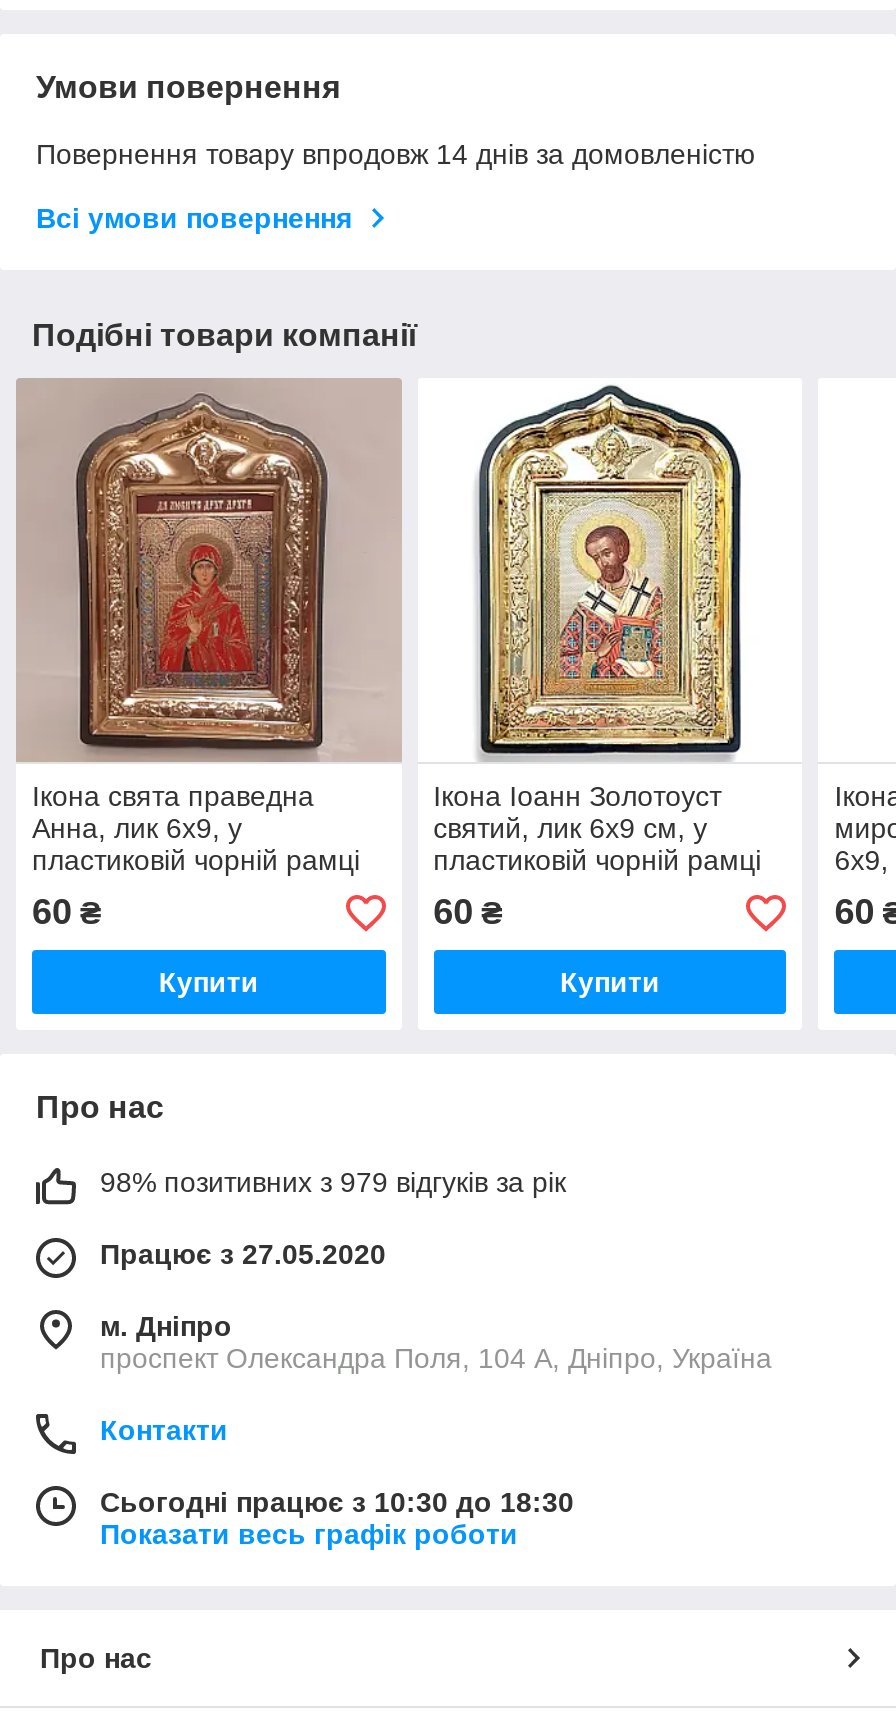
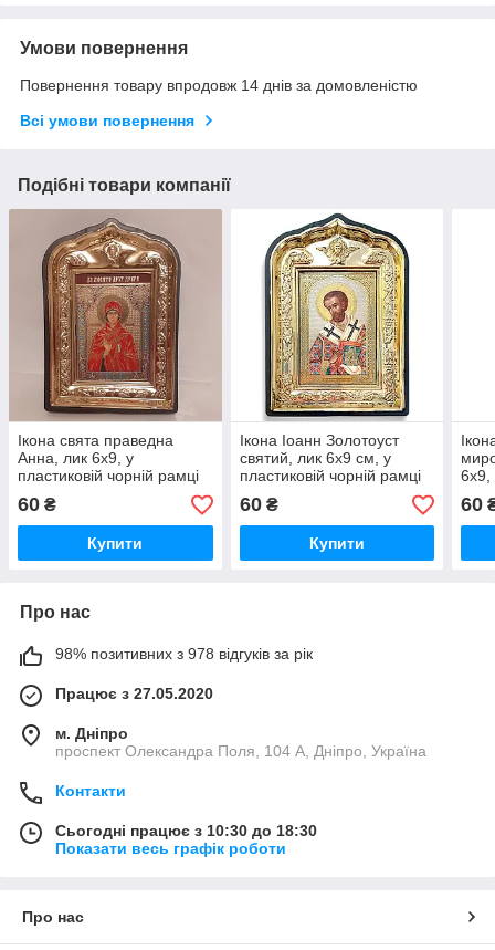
- 98% позитивних з 979 відгуків за рік
+ 98% позитивних з 978 відгуків за рік
